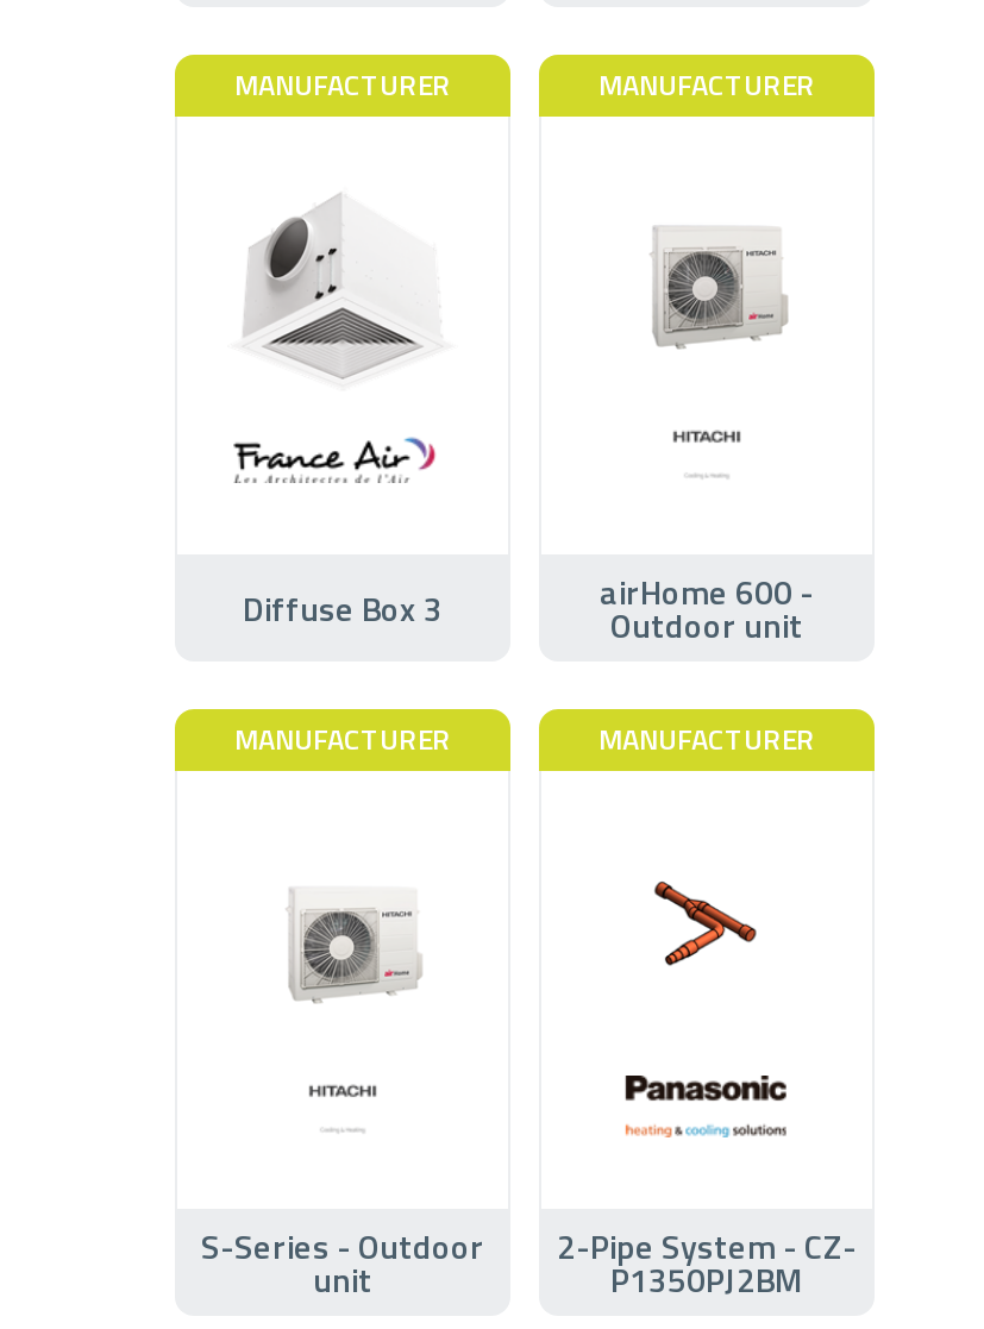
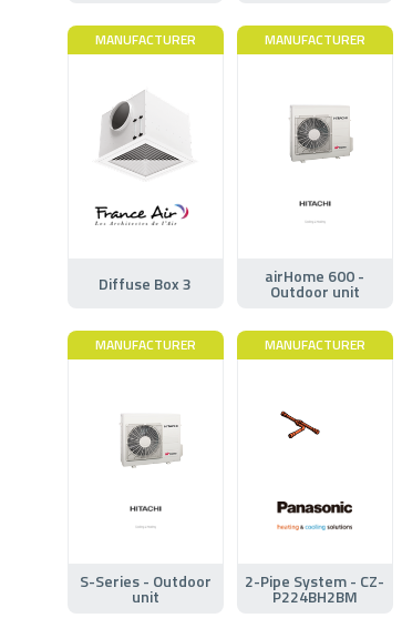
- [image]
+ [image]

- P1350PJ2BM
+ P224BH2BM
